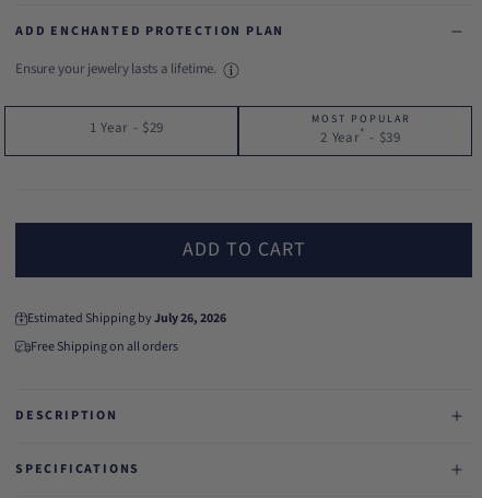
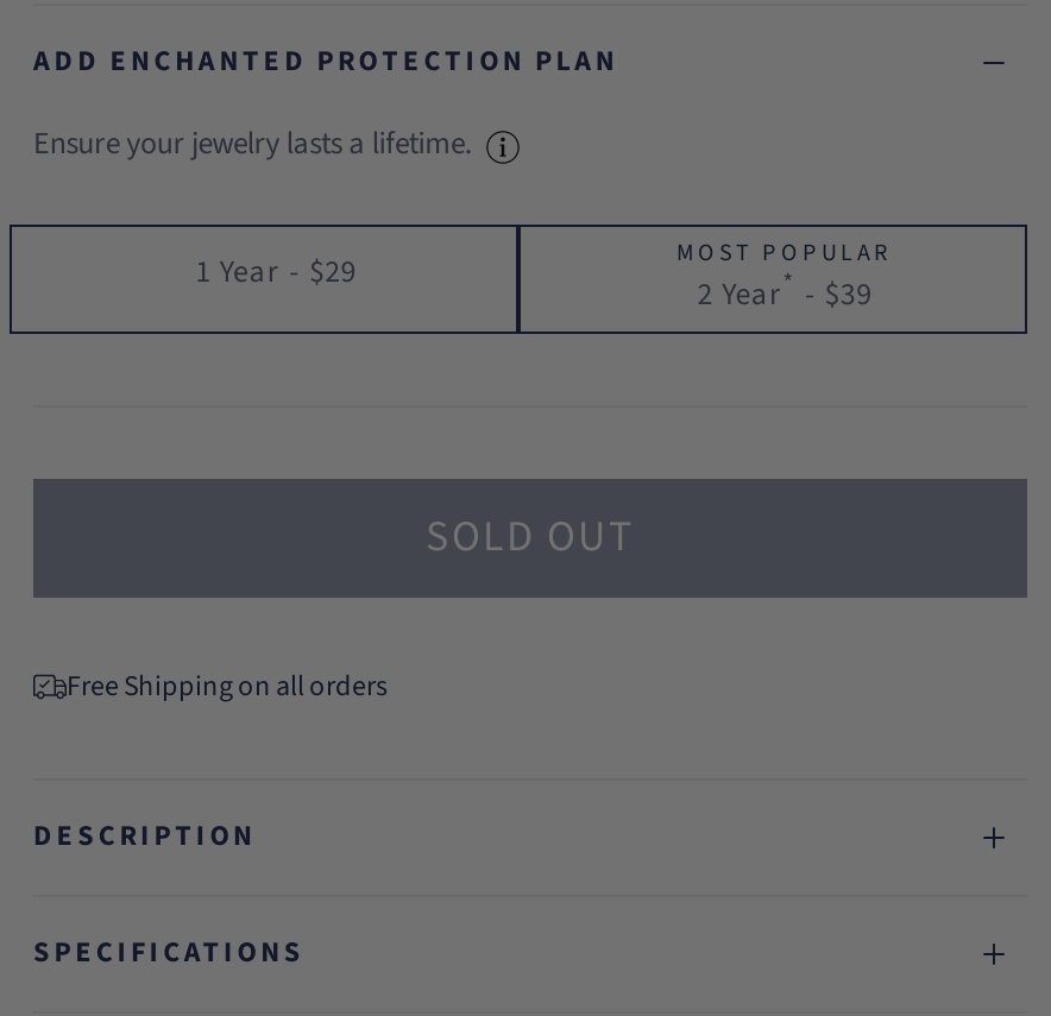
- ADD TO CART
- Estimated Shipping by July 26, 2026
+ SOLD OUT
